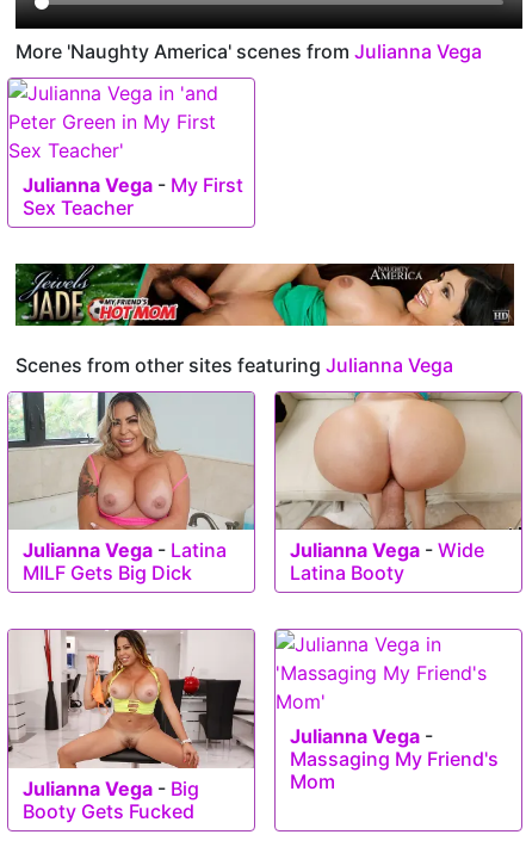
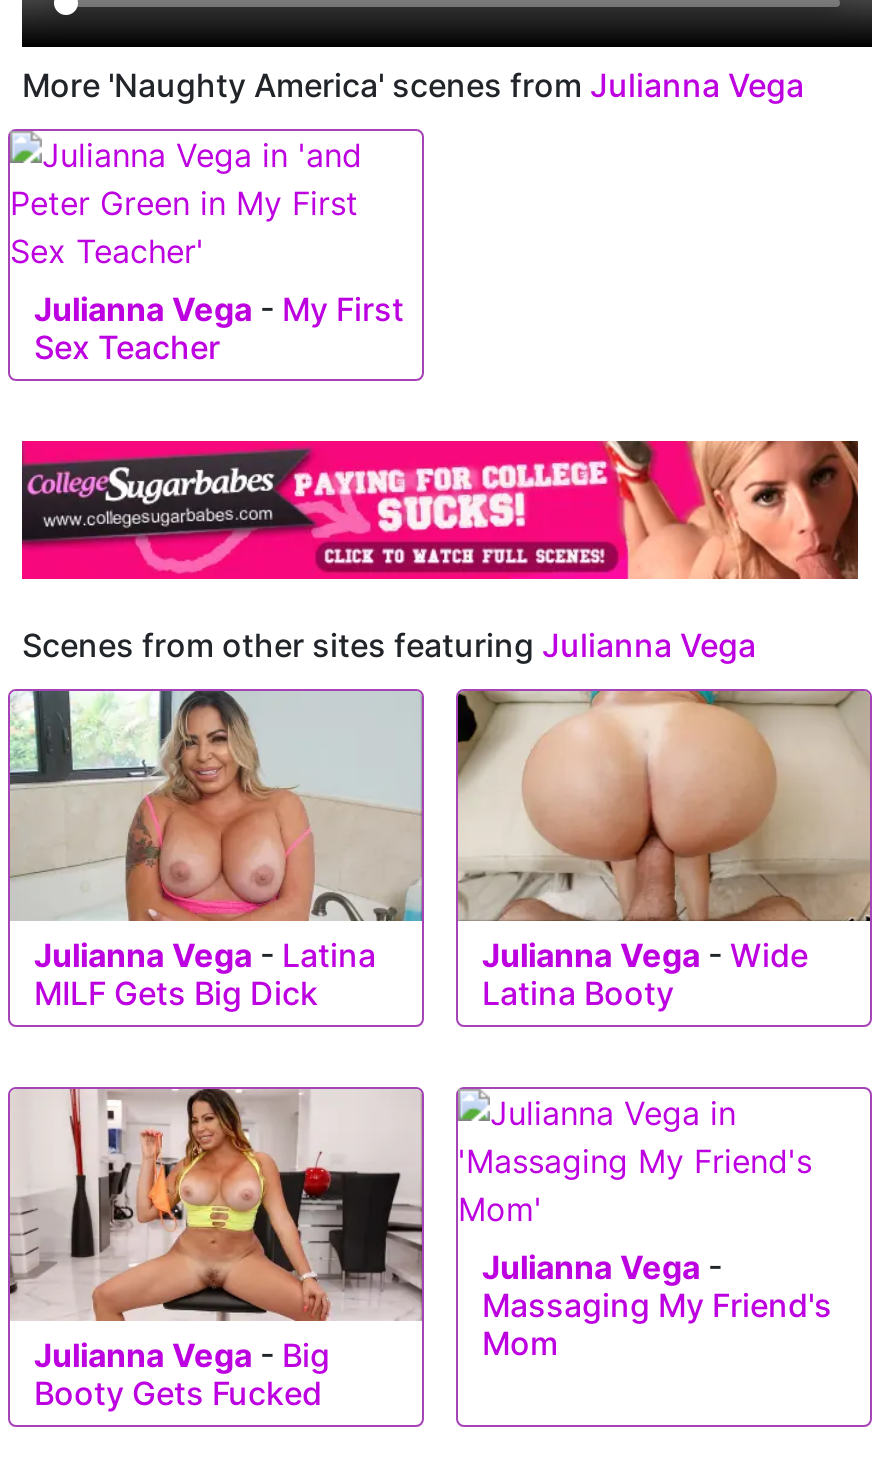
- [image]
+ [image]
